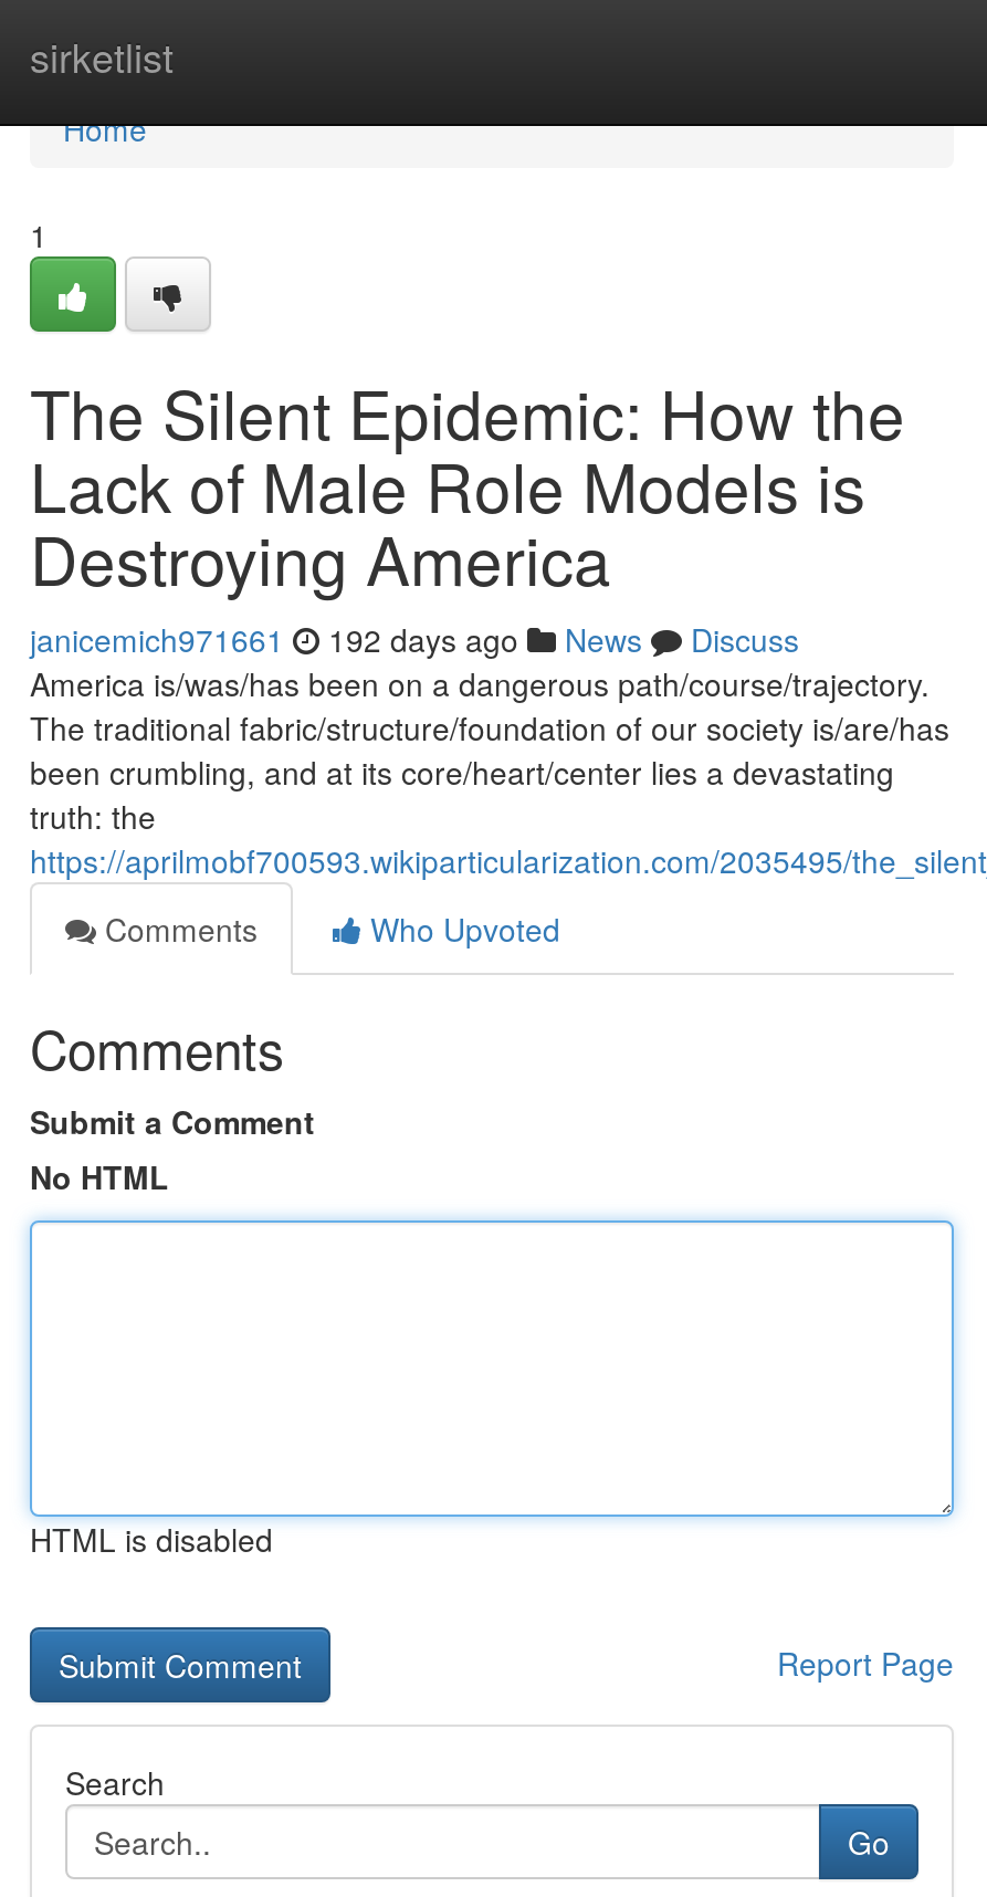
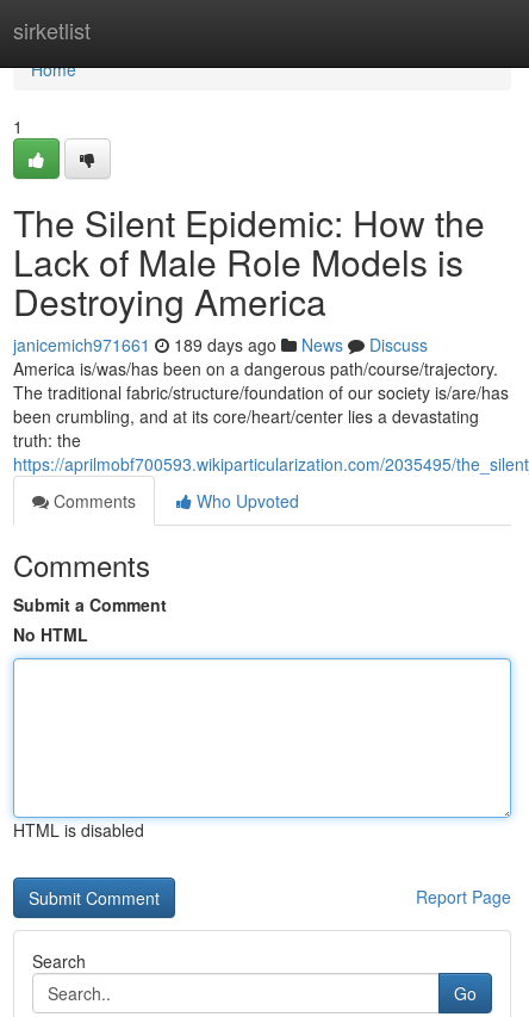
- janicemich971661 192 days ago News Discuss
+ janicemich971661 189 days ago News Discuss
